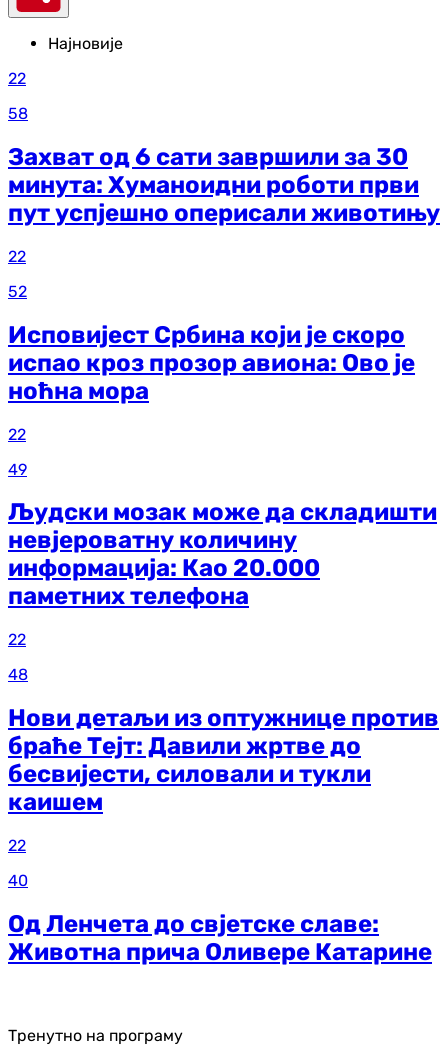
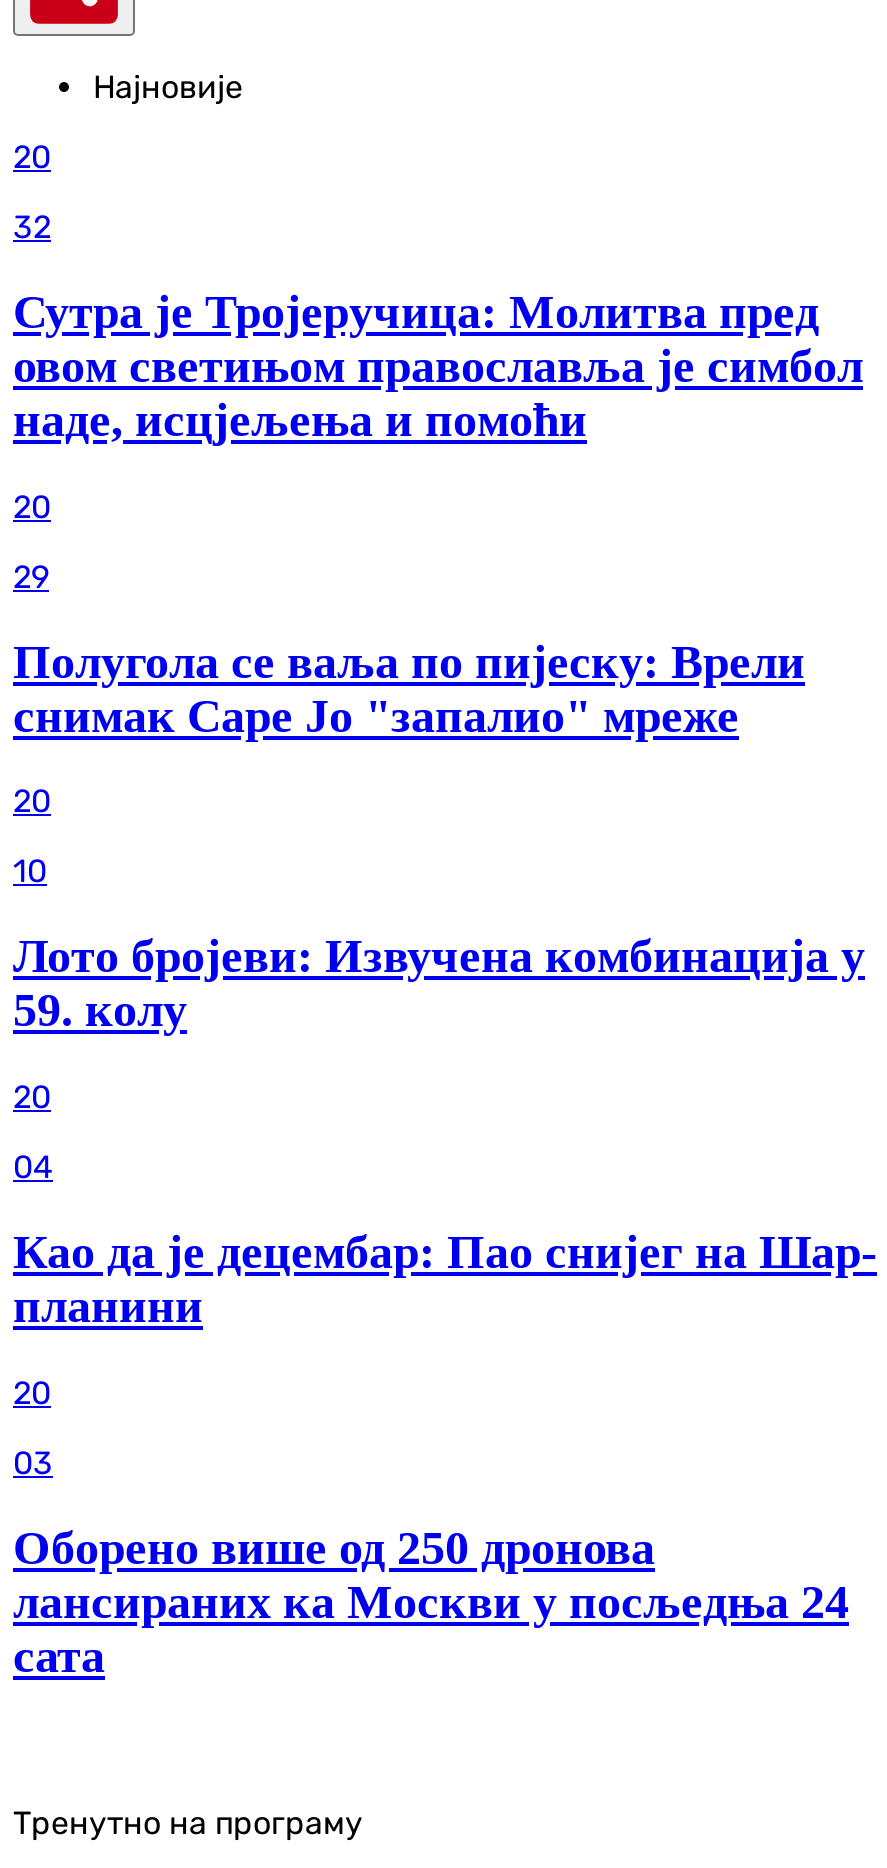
- 22
+ 20

- 58
+ 32

- Захват од 6 сати завршили за 30
- минута: Хуманоидни роботи први
- пут успјешно оперисали животињу
+ Сутра је Тројеручица: Молитва пред
+ овом светињом православља је симбол
+ наде, исцјељења и помоћи

- 22
+ 20

- 52
+ 29

- Исповијест Србина који је скоро
- испао кроз прозор авиона: Ово је
- ноћна мора
+ Полугола се ваља по пијеску: Врели
+ снимак Саре Јо "запалио" мреже

- 22
+ 20

- 49
+ 10

- Људски мозак може да складишти
- невјероватну количину
- информација: Као 20.000
- паметних телефона
+ Лото бројеви: Извучена комбинација у
+ 59. колу

- 22
+ 20

- 48
+ 04

- Нови детаљи из оптужнице против
- браће Тејт: Давили жртве до
- бесвијести, силовали и тукли
- каишем
+ Као да је децембар: Пао снијег на Шар-
+ планини

- 22
+ 20

- 40
+ 03

- Од Ленчета до свјетске славе:
- Животна прича Оливере Катарине
+ Оборено више од 250 дронова
+ лансираних ка Москви у посљедња 24
+ сата
